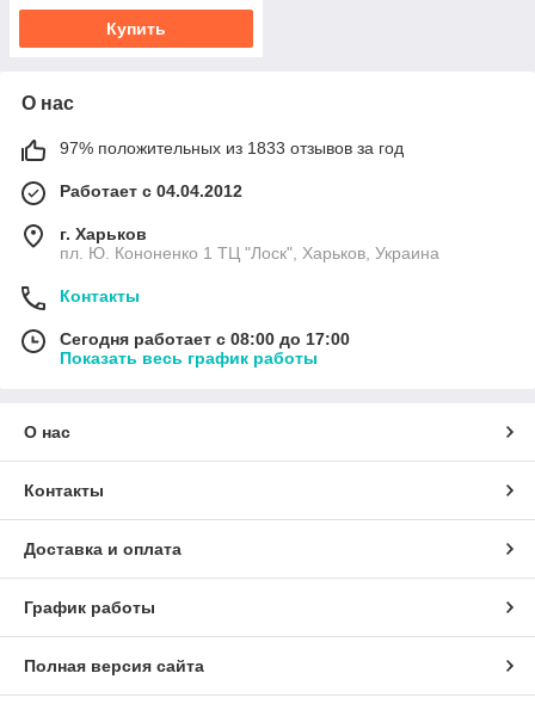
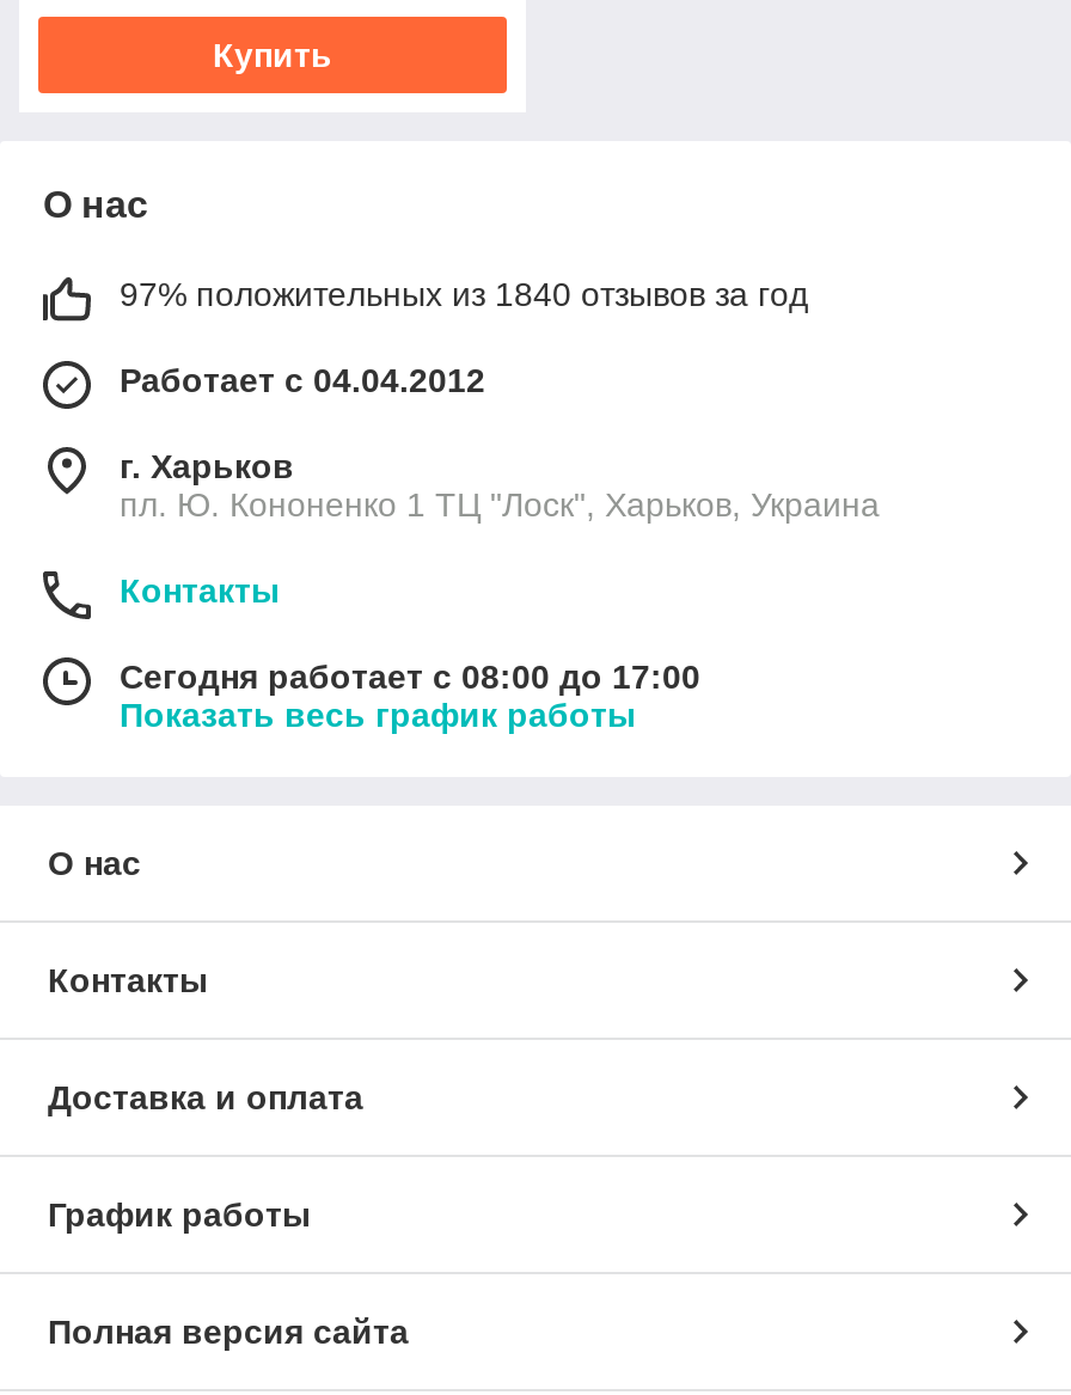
- 97% положительных из 1833 отзывов за год
+ 97% положительных из 1840 отзывов за год
